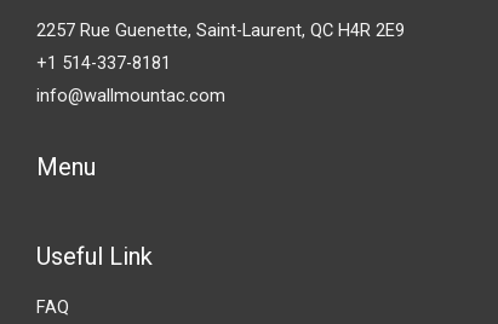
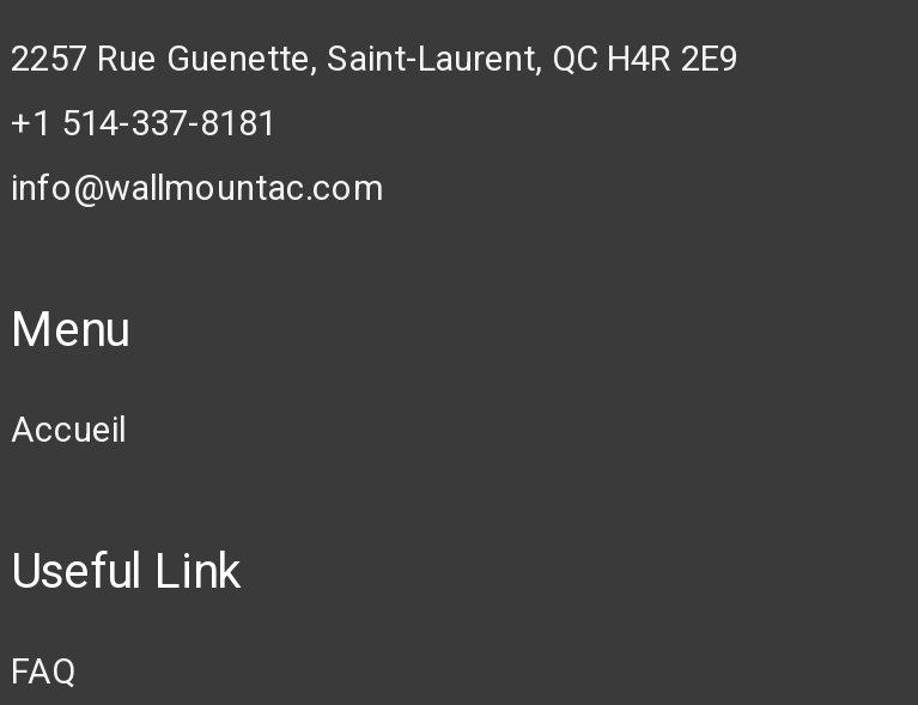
+ Accueil
